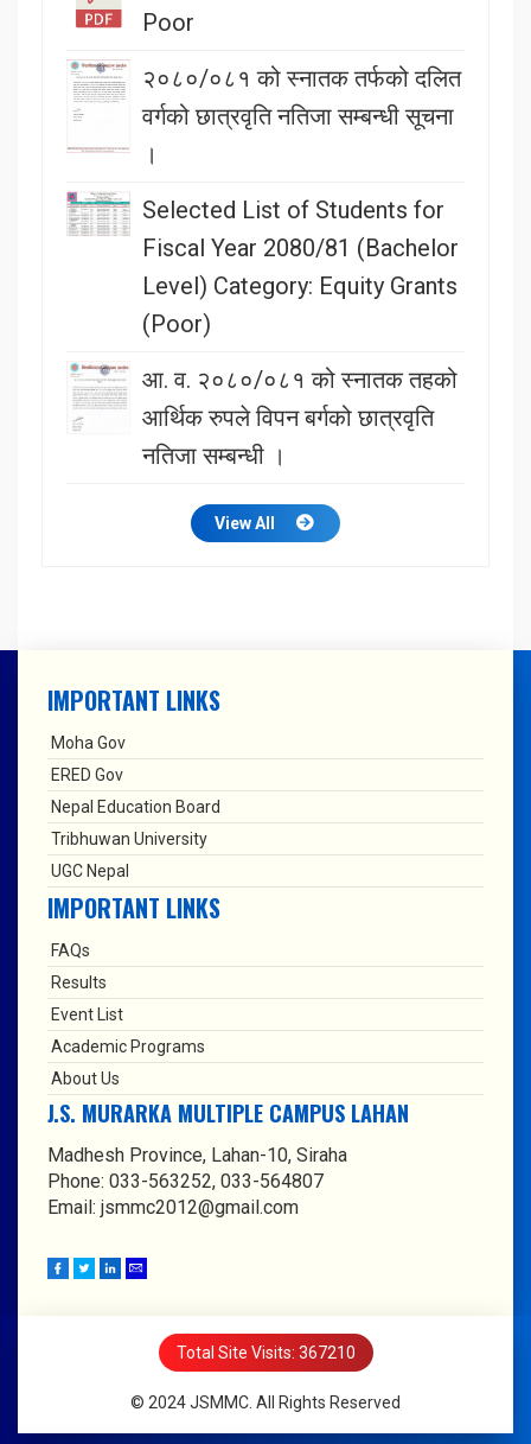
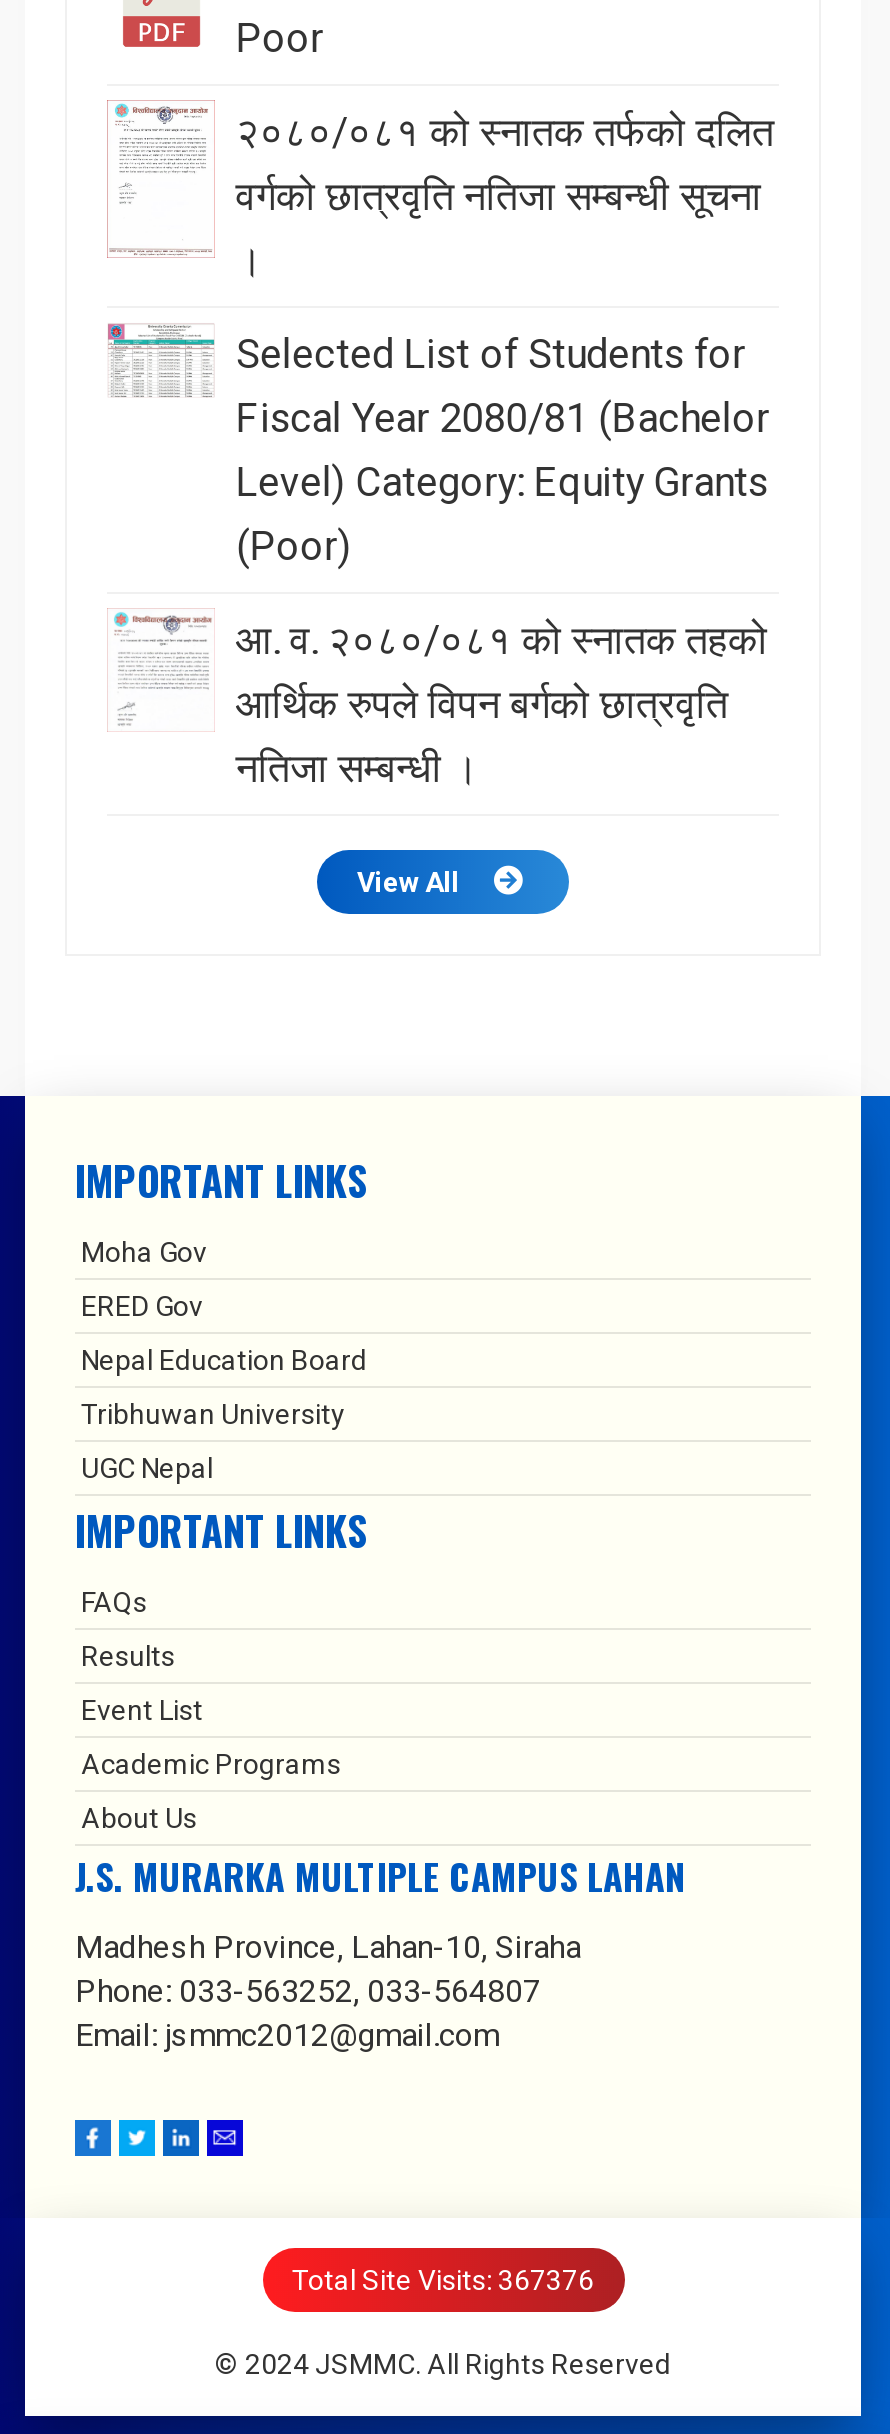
- Total Site Visits: 367210
+ Total Site Visits: 367376
